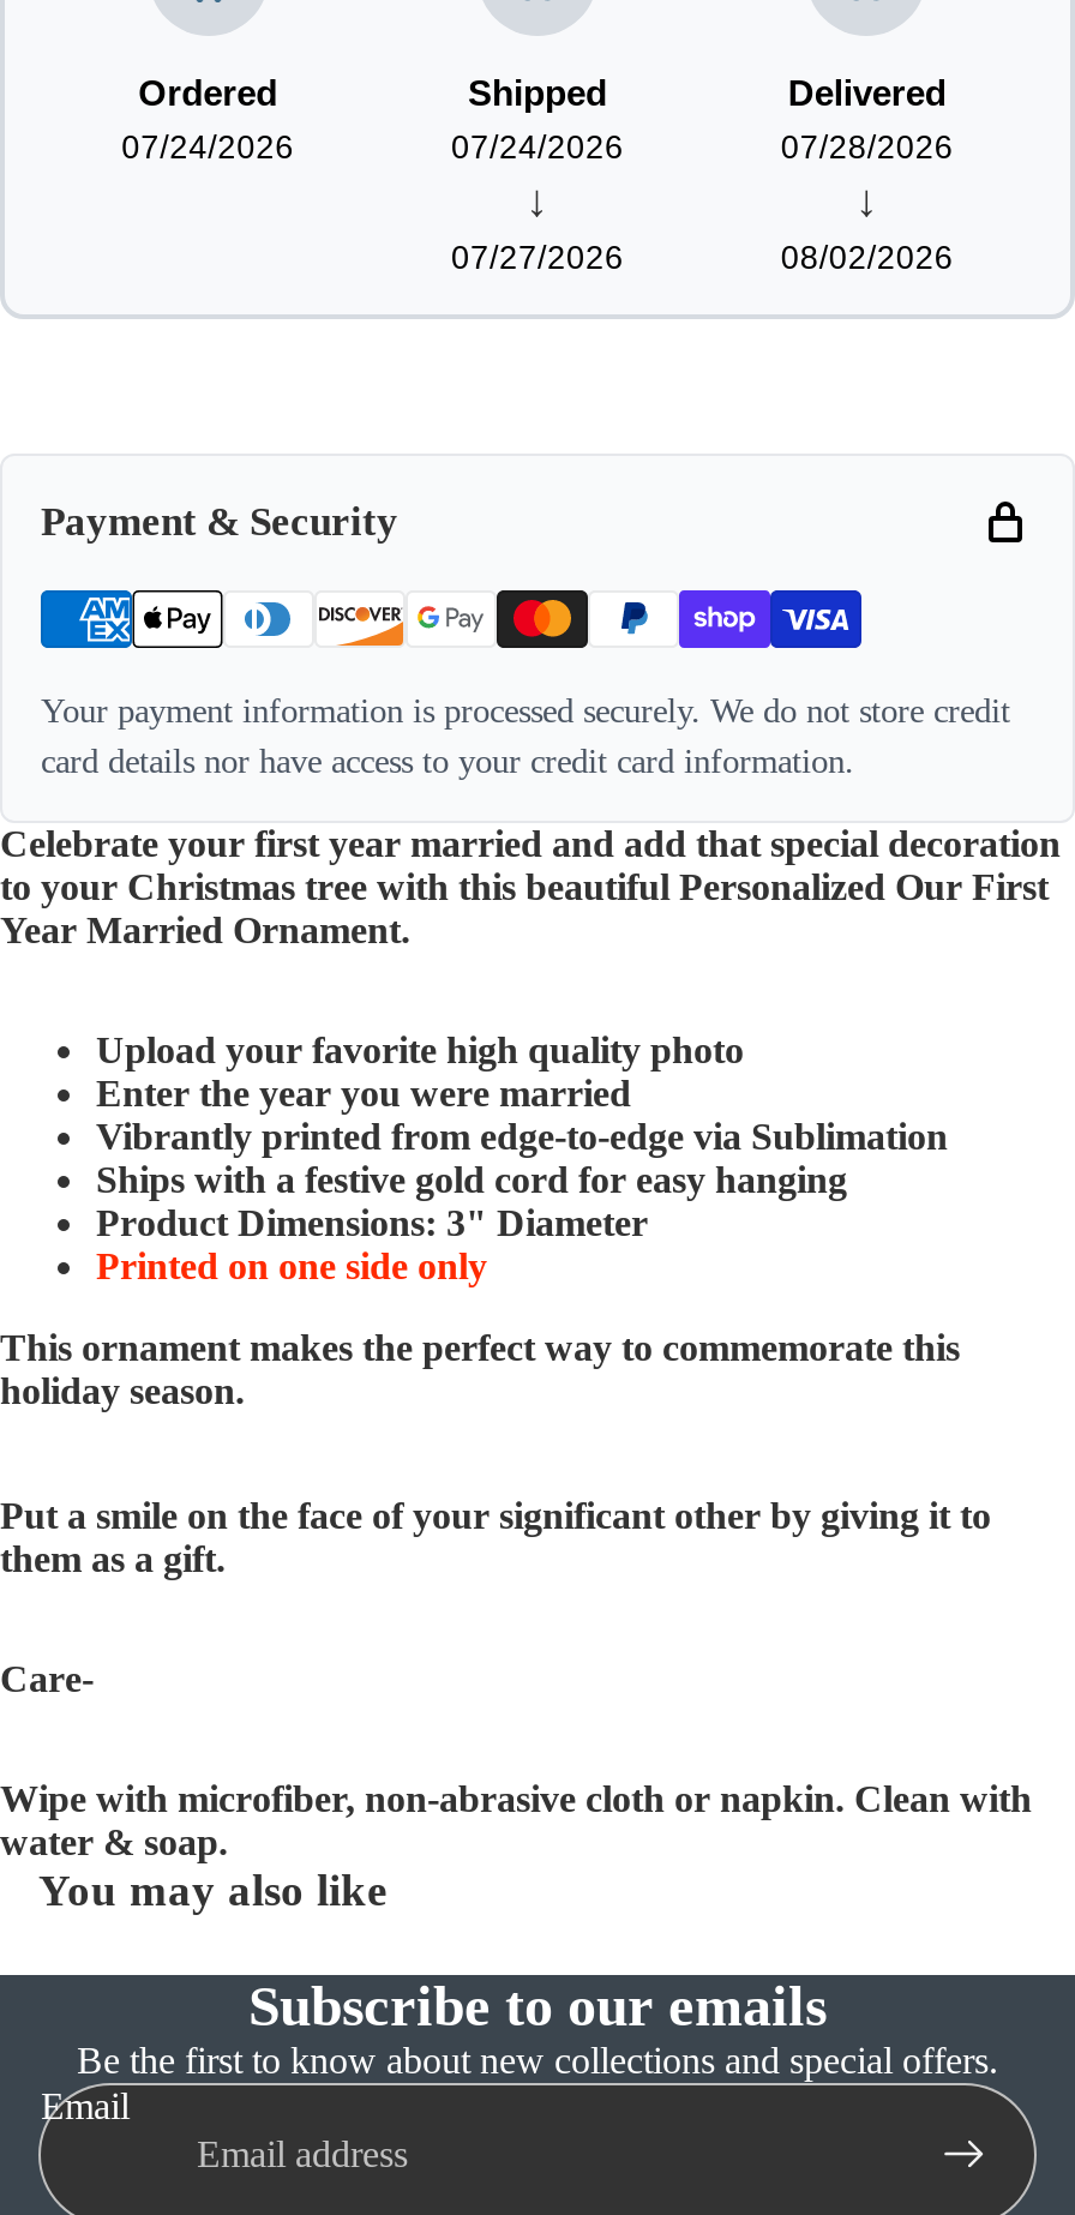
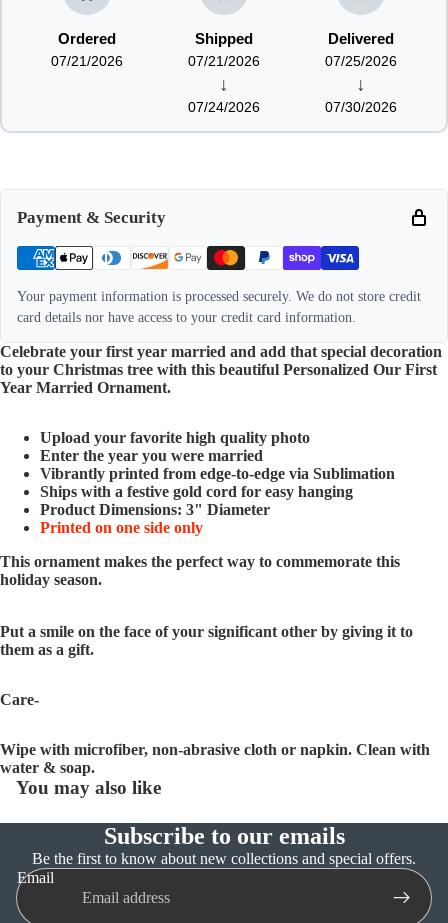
- 07/24/2026
+ 07/21/2026

- 07/24/2026
+ 07/21/2026

- 07/28/2026
+ 07/25/2026

- 07/27/2026
+ 07/24/2026

- 08/02/2026
+ 07/30/2026
